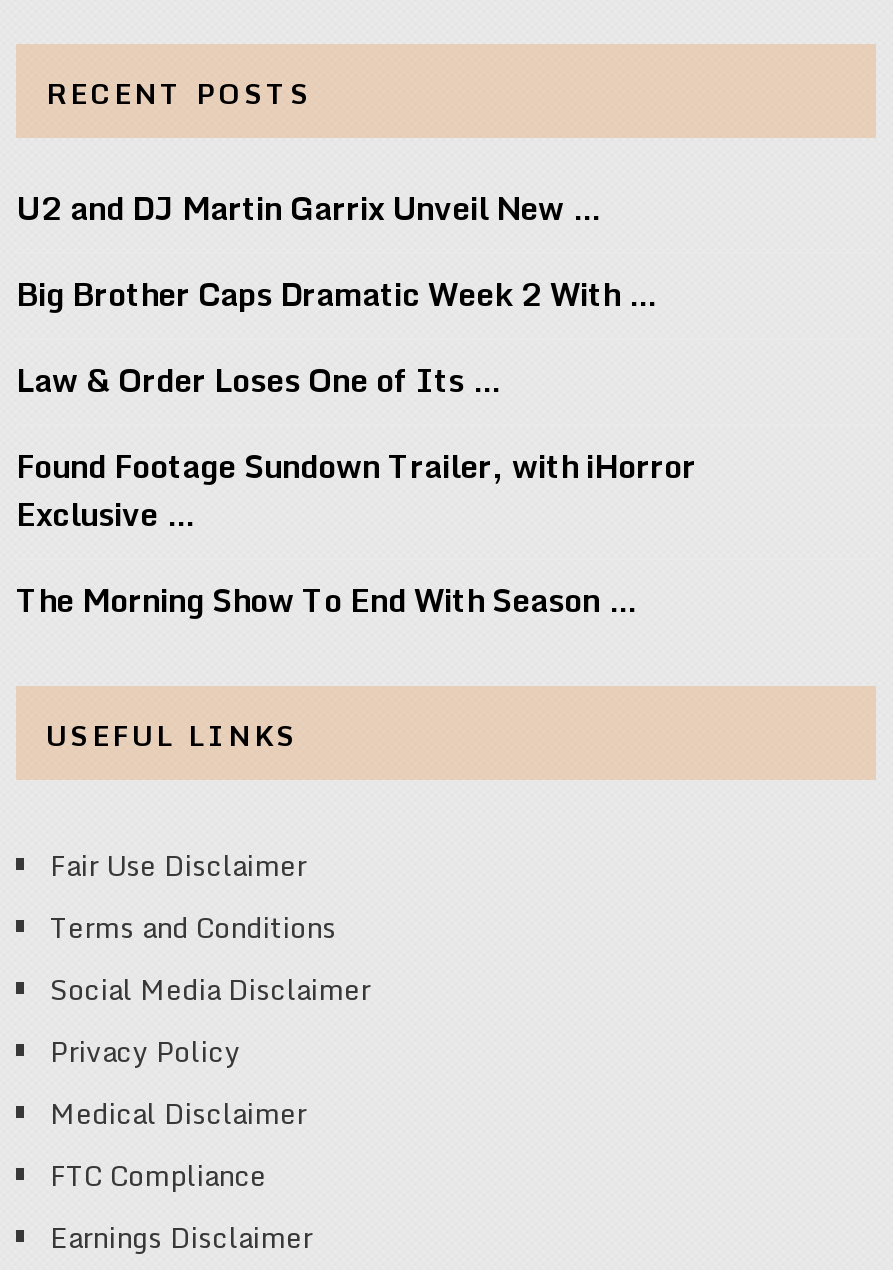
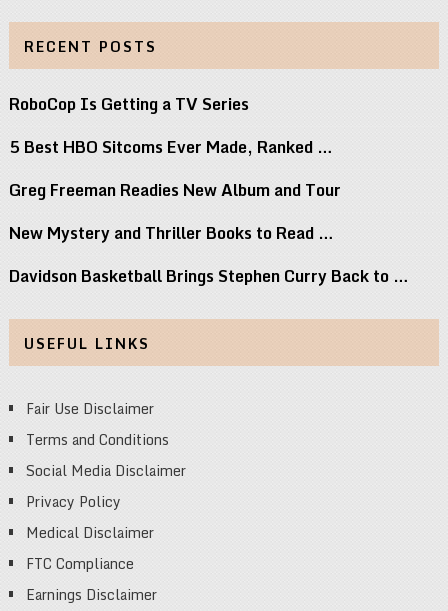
- U2 and DJ Martin Garrix Unveil New …
+ RoboCop Is Getting a TV Series

- Big Brother Caps Dramatic Week 2 With …
+ 5 Best HBO Sitcoms Ever Made, Ranked …

- Law & Order Loses One of Its …
+ Greg Freeman Readies New Album and Tour

- Found Footage Sundown Trailer, with iHorror
- Exclusive …
+ New Mystery and Thriller Books to Read …

- The Morning Show To End With Season …
+ Davidson Basketball Brings Stephen Curry Back to …
